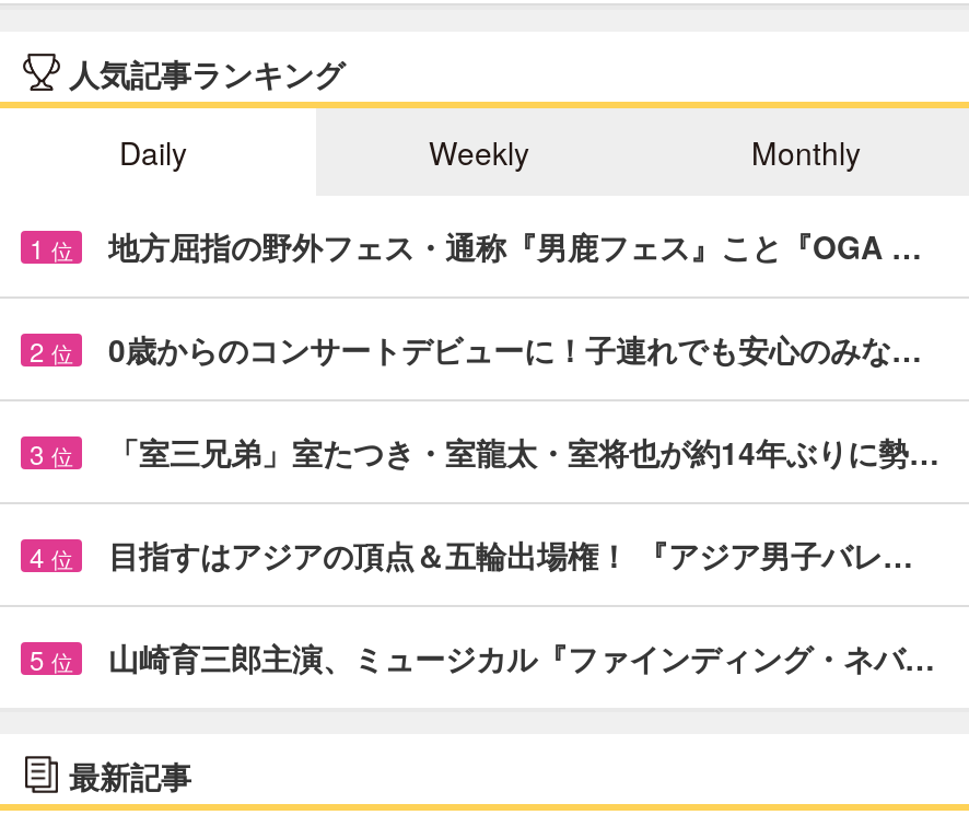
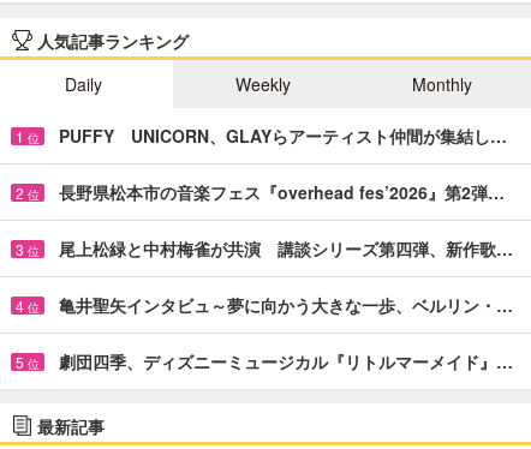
- 地方屈指の野外フェス・通称『男鹿フェス』こと『OGA …
+ PUFFY UNICORN、GLAYらアーティスト仲間が集結し…

- 0歳からのコンサートデビューに！子連れでも安心のみな…
+ 長野県松本市の音楽フェス『overhead fes’2026』第2弾…

- 「室三兄弟」室たつき・室龍太・室将也が約14年ぶりに勢…
+ 尾上松緑と中村梅雀が共演 講談シリーズ第四弾、新作歌…

- 目指すはアジアの頂点＆五輪出場権！ 『アジア男子バレ…
+ 亀井聖矢インタビュ～夢に向かう大きな一歩、ベルリン・…

- 山崎育三郎主演、ミュージカル『ファインディング・ネバ…
+ 劇団四季、ディズニーミュージカル『リトルマーメイド』…
